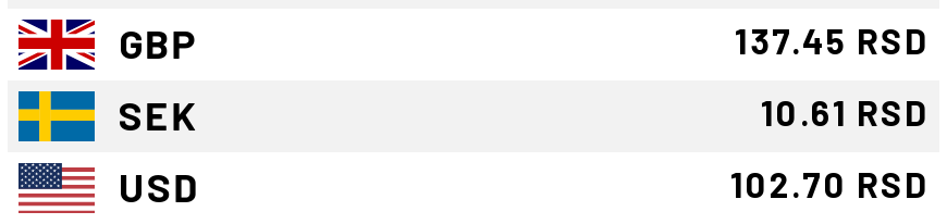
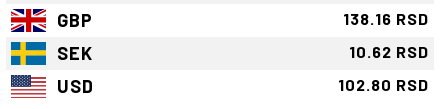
- 137.45 RSD
+ 138.16 RSD

- 10.61 RSD
+ 10.62 RSD

- 102.70 RSD
+ 102.80 RSD
